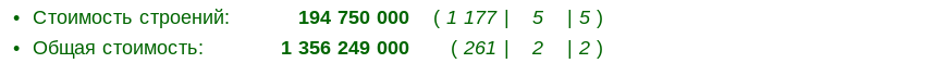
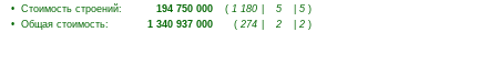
- 194 750 000 (1 177 5 5 )
+ 194 750 000 (1 180 5 5 )

- 1 356 249 000
+ 1 340 937 000

- (261
+ (274
